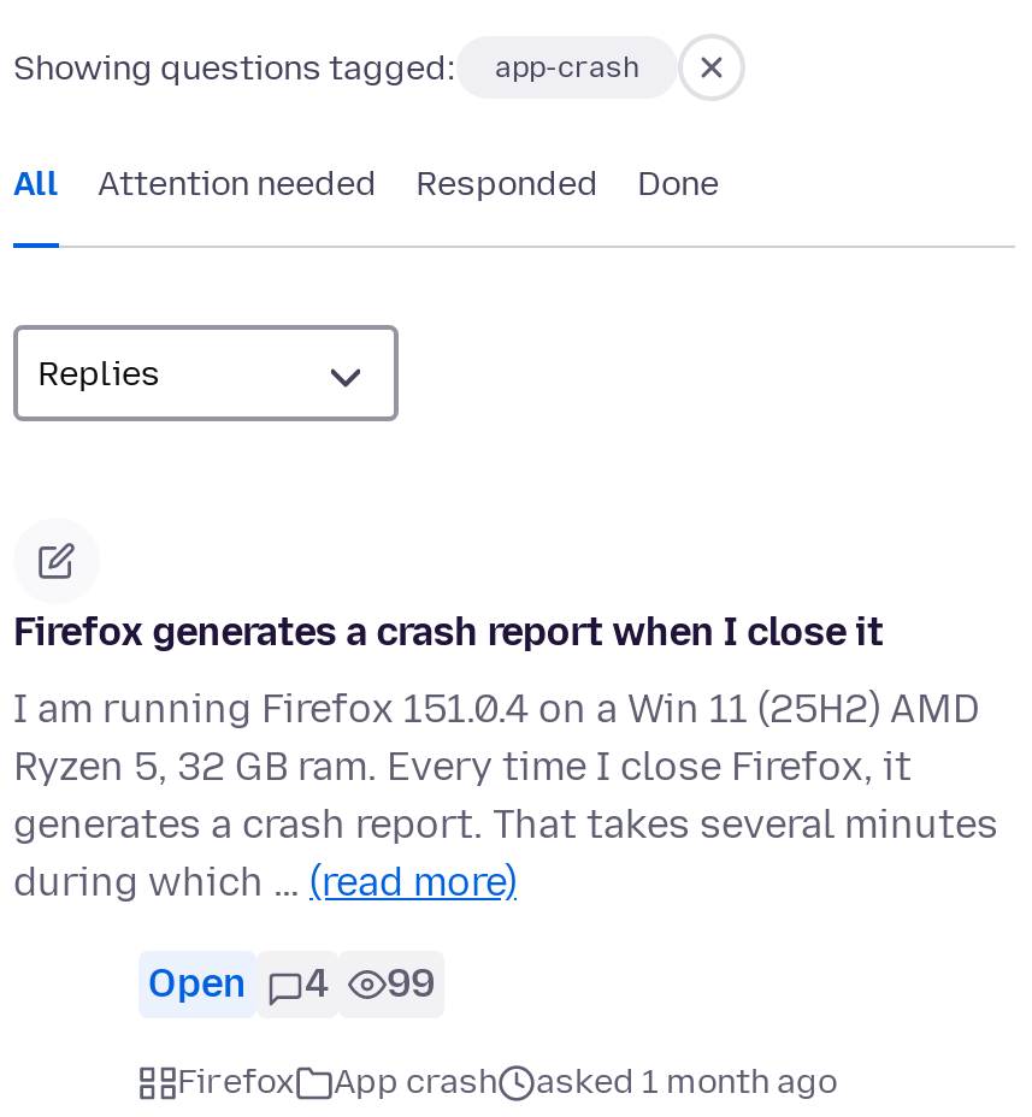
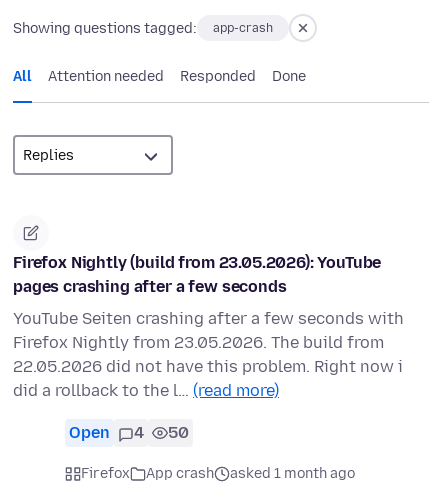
- Firefox generates a crash report when I close it
+ Firefox Nightly (build from 23.05.2026): YouTube
+ pages crashing after a few seconds

- I am running Firefox 151.0.4 on a Win 11 (25H2) AMD
- Ryzen 5, 32 GB ram. Every time I close Firefox, it
- generates a crash report. That takes several minutes
- during which … (read more)
+ YouTube Seiten crashing after a few seconds with
+ Firefox Nightly from 23.05.2026. The build from
+ 22.05.2026 did not have this problem. Right now i
+ did a rollback to the l… (read more)

- Open 4 99
+ Open 4 50
